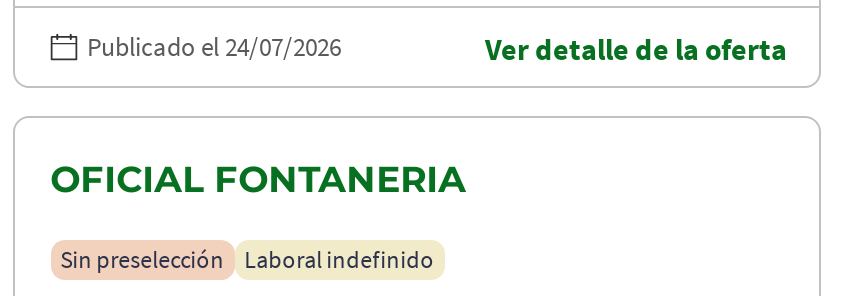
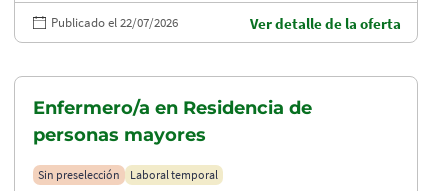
- Publicado el 24/07/2026
+ Publicado el 22/07/2026

- OFICIAL FONTANERIA
+ Enfermero/a en Residencia de
+ personas mayores

- Laboral indefinido
+ Laboral temporal
